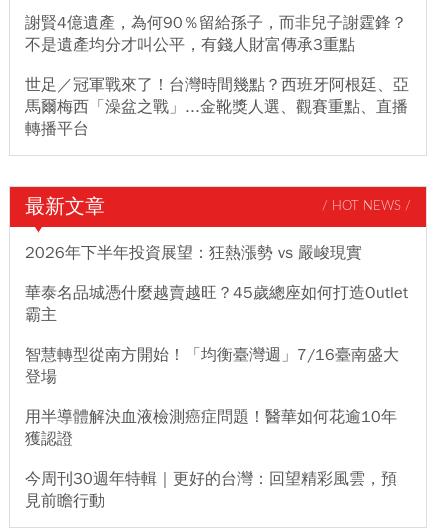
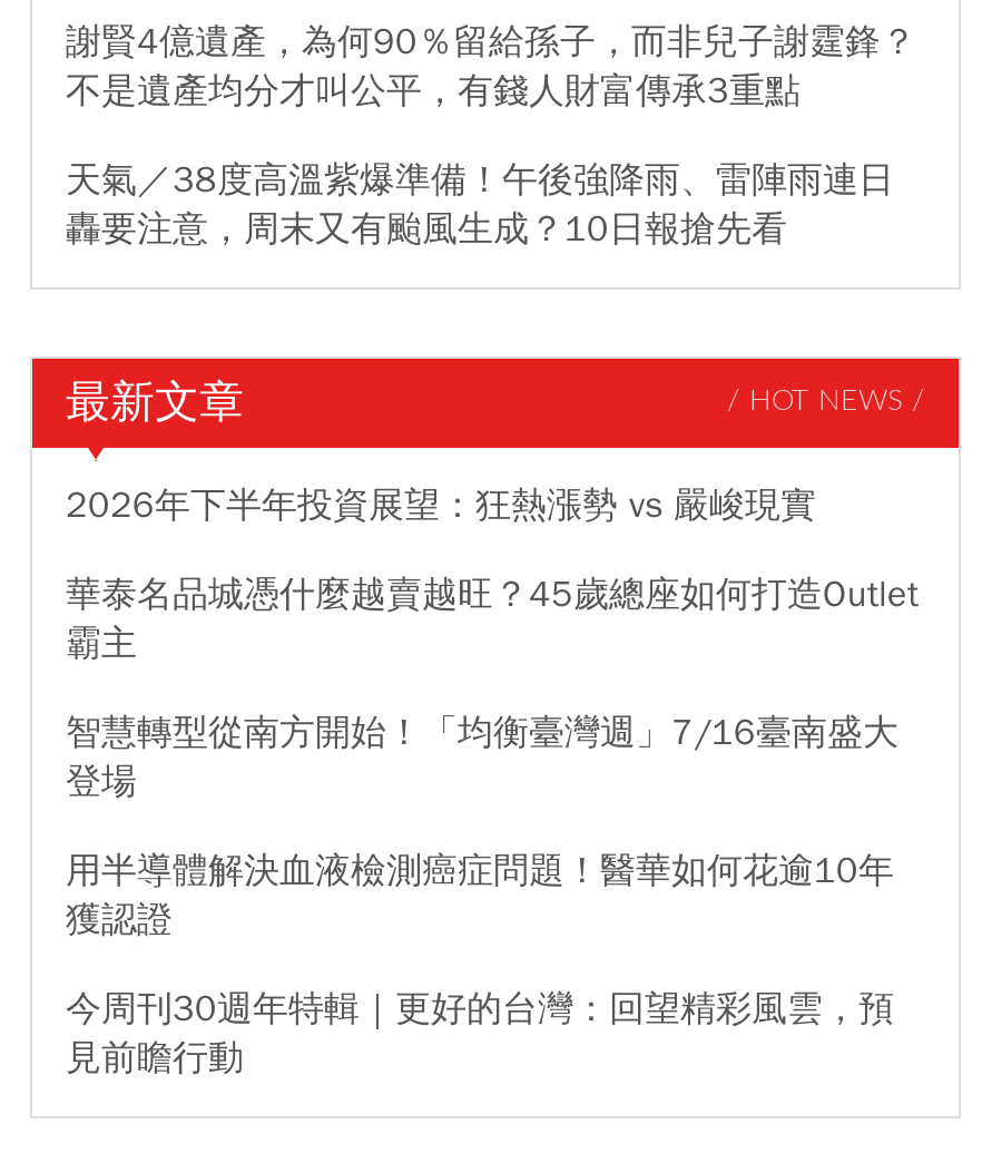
- 世足／冠軍戰來了！台灣時間幾點？西班牙阿根廷、亞
- 馬爾梅西「澡盆之戰」...金靴獎人選、觀賽重點、直播
- 轉播平台
+ 天氣／38度高溫紫爆準備！午後強降雨、雷陣雨連日
+ 轟要注意，周末又有颱風生成？10日報搶先看
